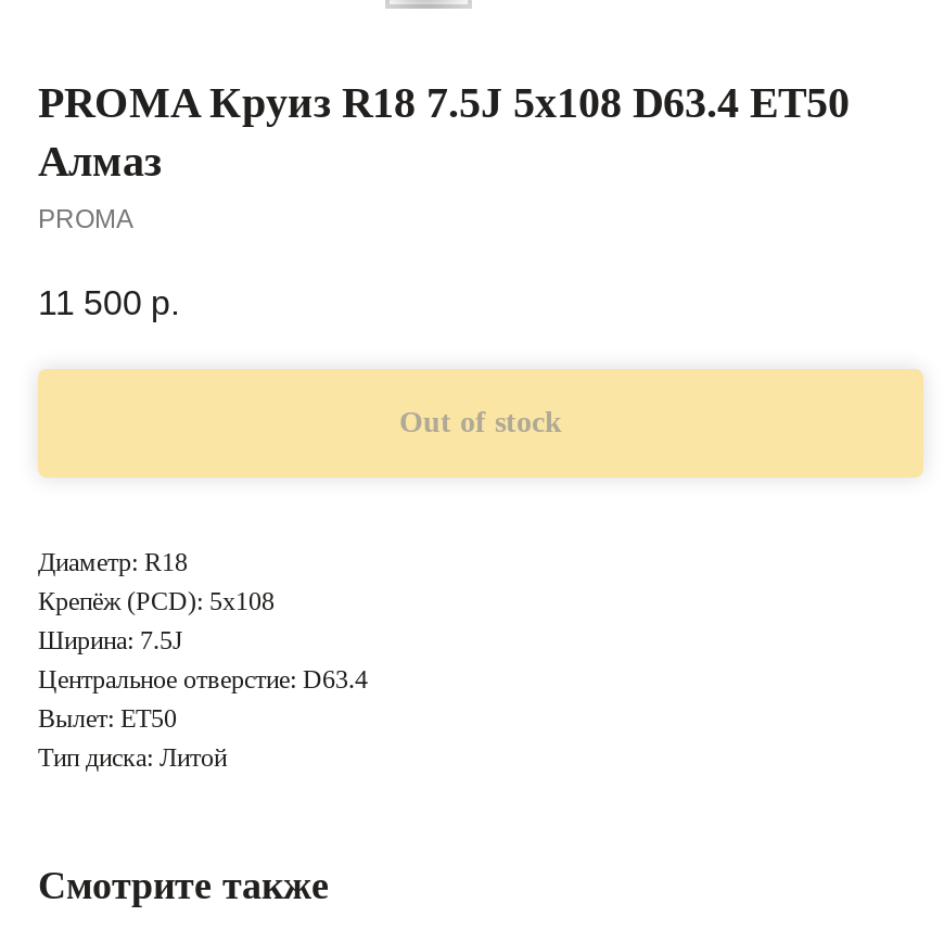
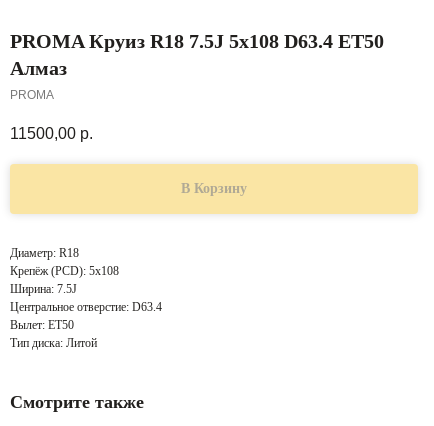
- 11 500 р.
+ 11500,00 р.

- Out of stock
+ В Корзину
